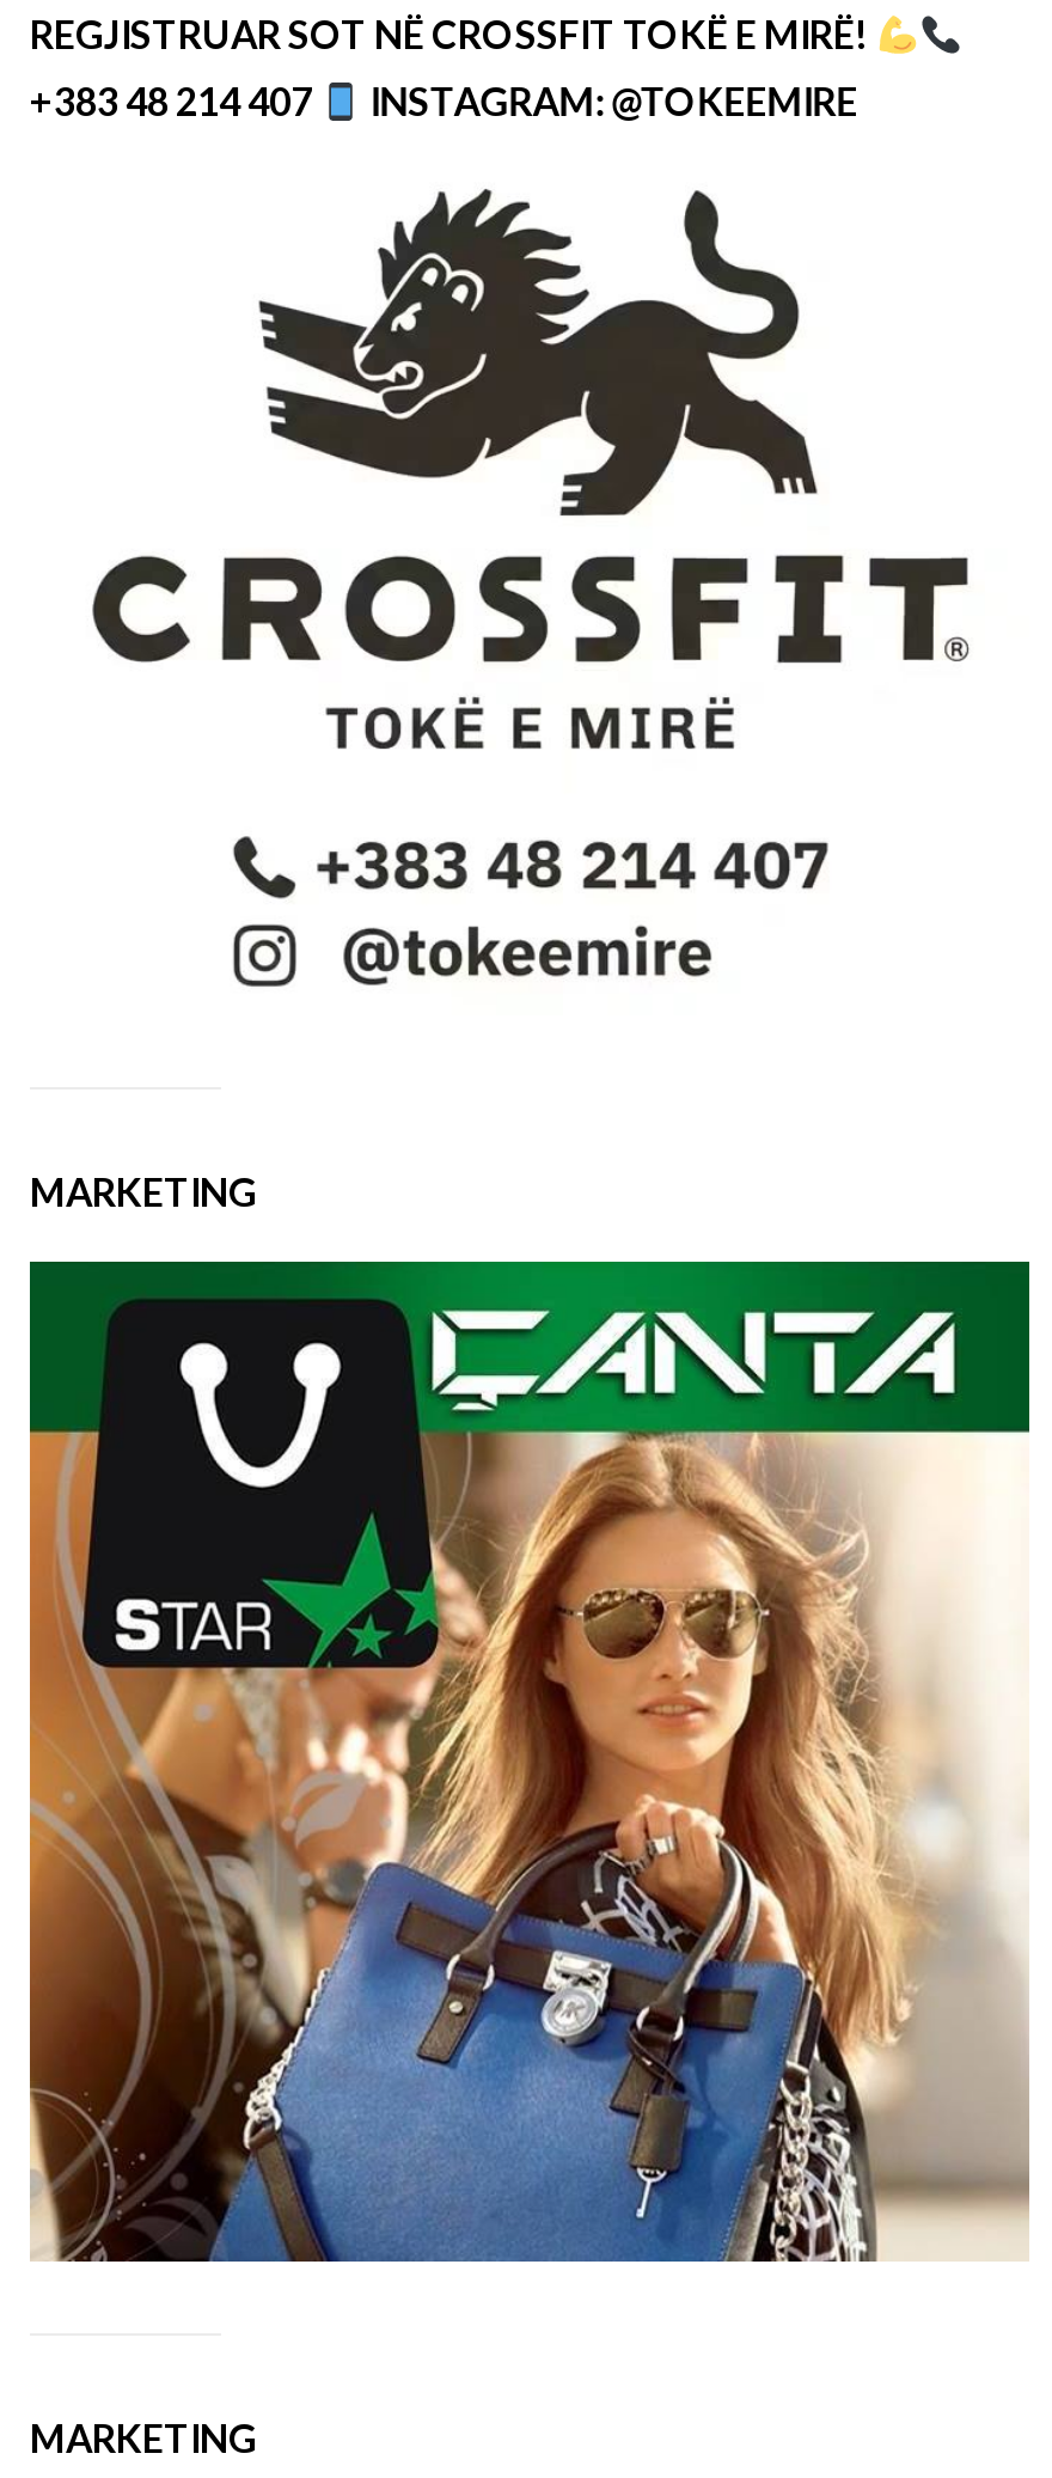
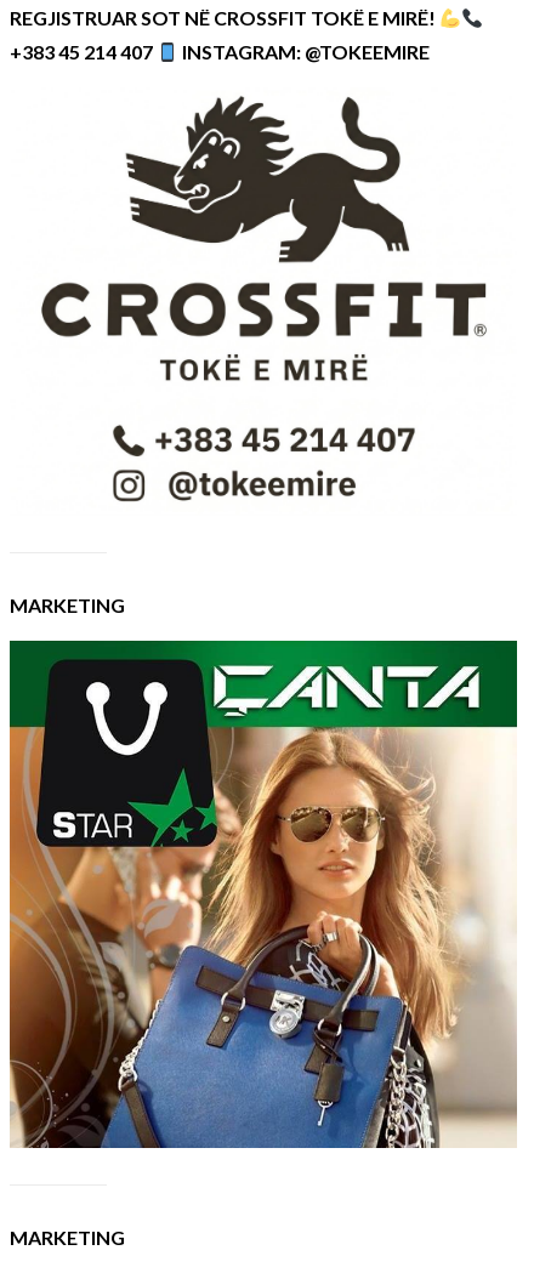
- +383 48 214 407 INSTAGRAM: @TOKEEMIRE
+ +383 45 214 407 INSTAGRAM: @TOKEEMIRE
